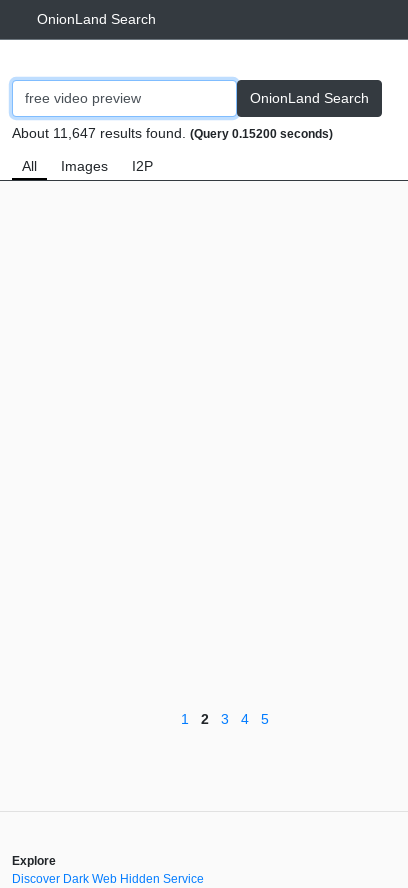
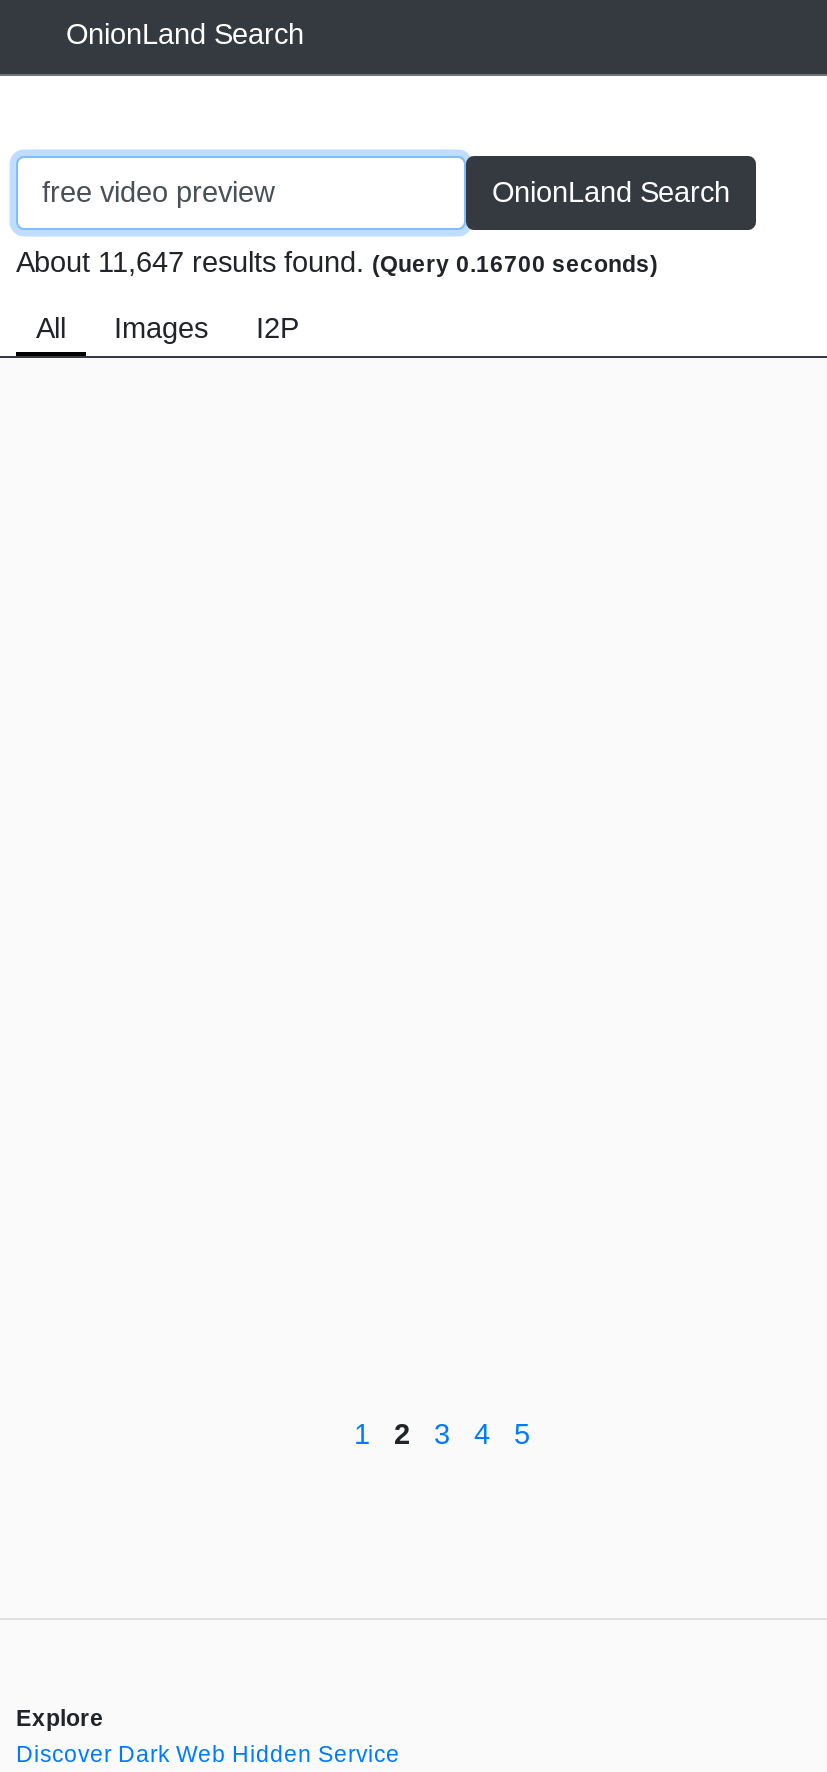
- About 11,647 results found. (Query 0.15200 seconds)
+ About 11,647 results found. (Query 0.16700 seconds)
